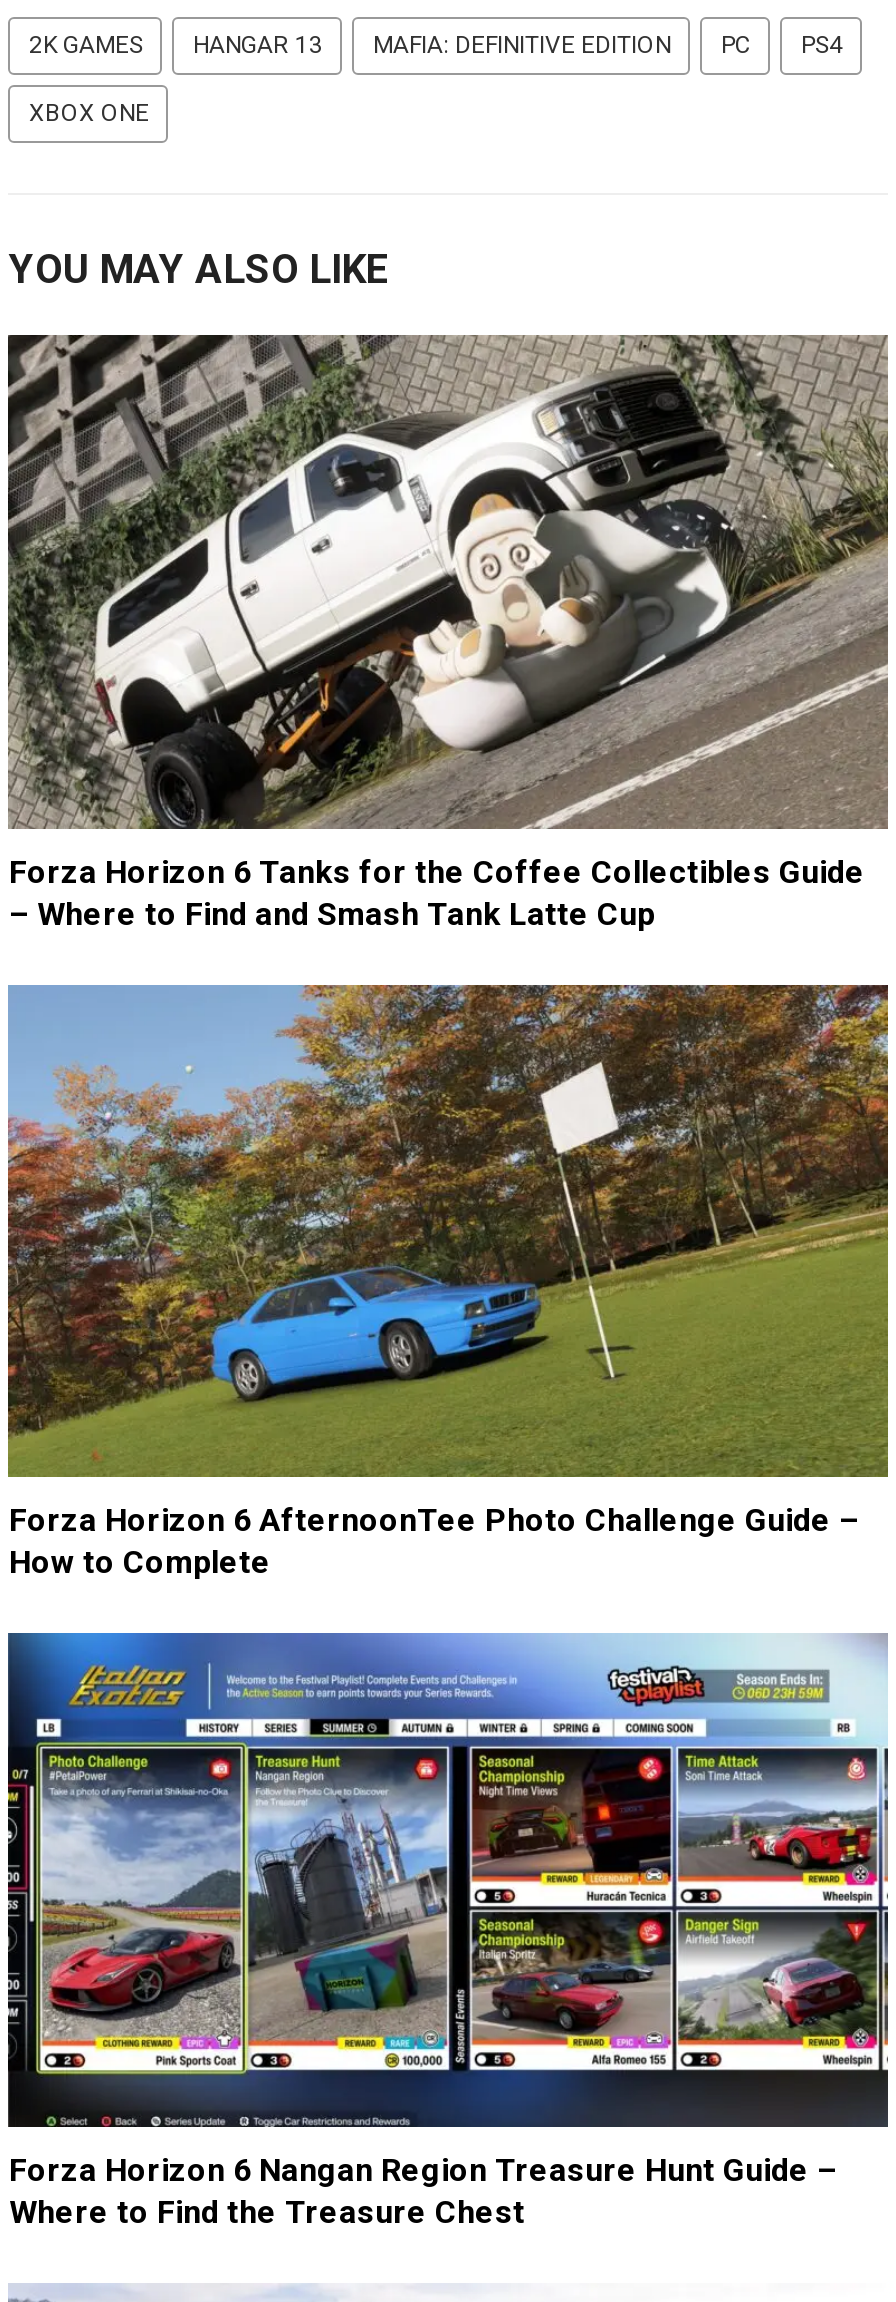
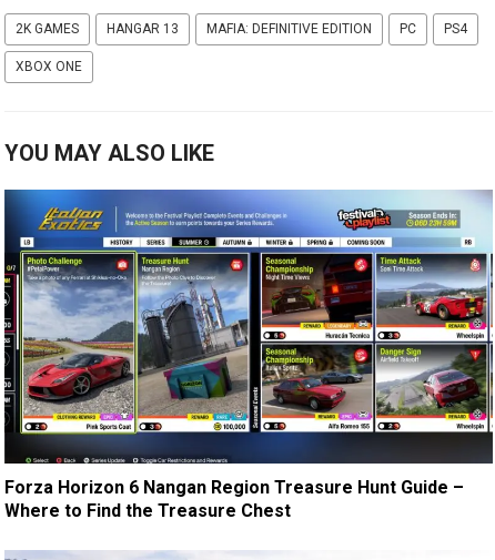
- [image]
- Forza Horizon 6 Tanks for the Coffee Collectibles Guide
- – Where to Find and Smash Tank Latte Cup

- [image]
- Forza Horizon 6 AfternoonTee Photo Challenge Guide –
- How to Complete
